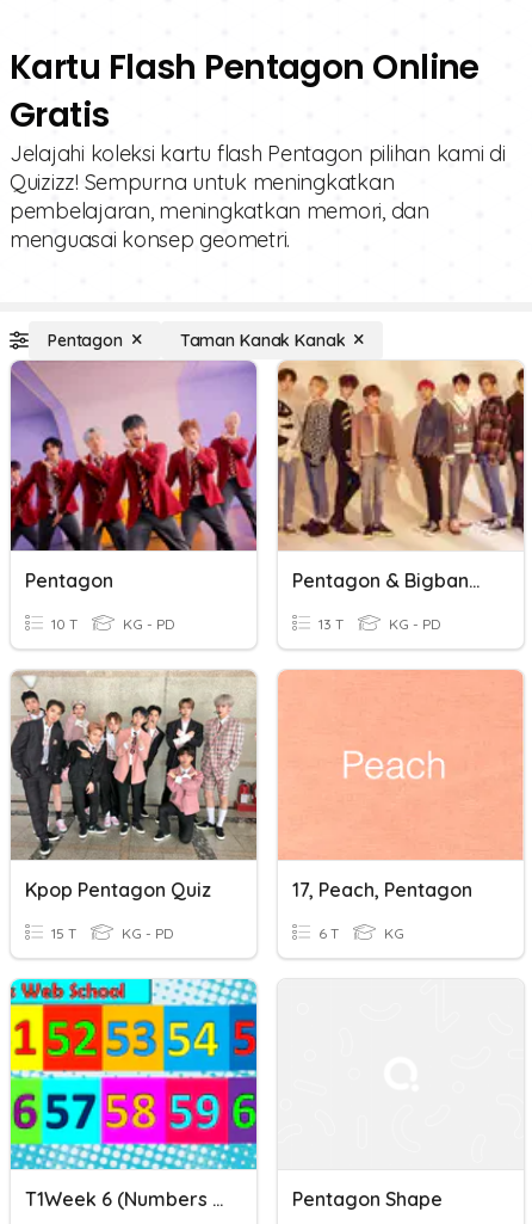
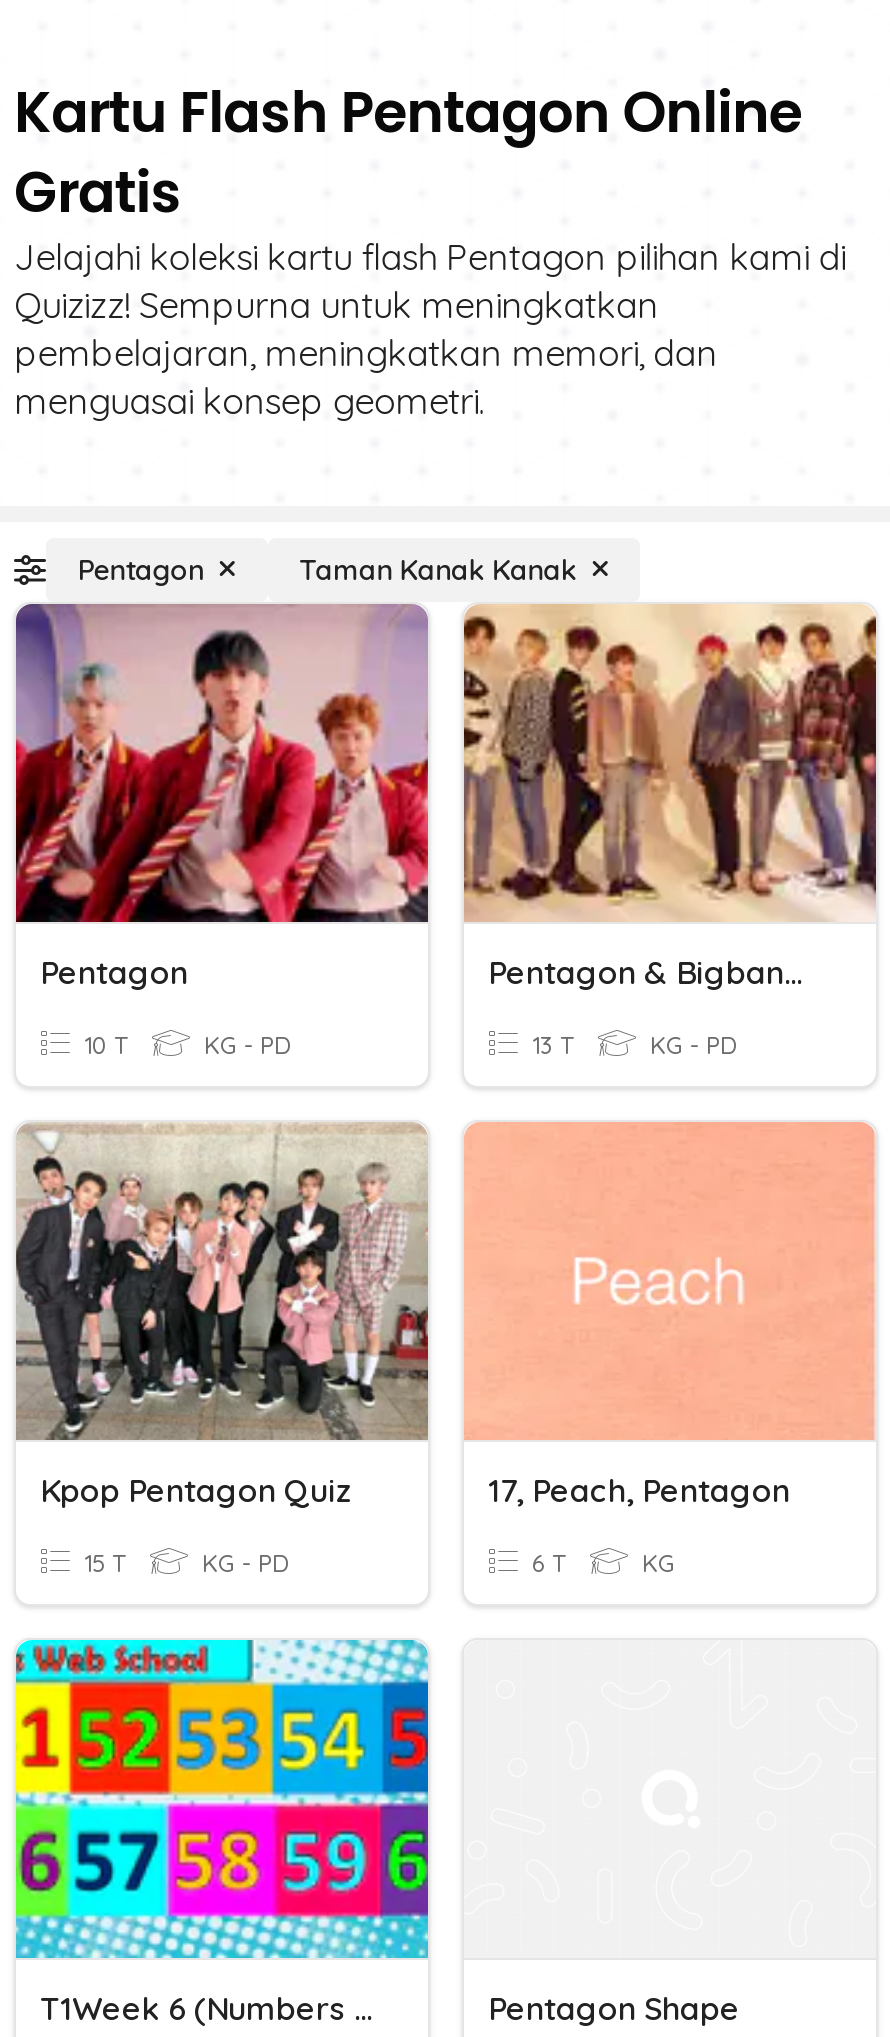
- [image]
+ [image]
